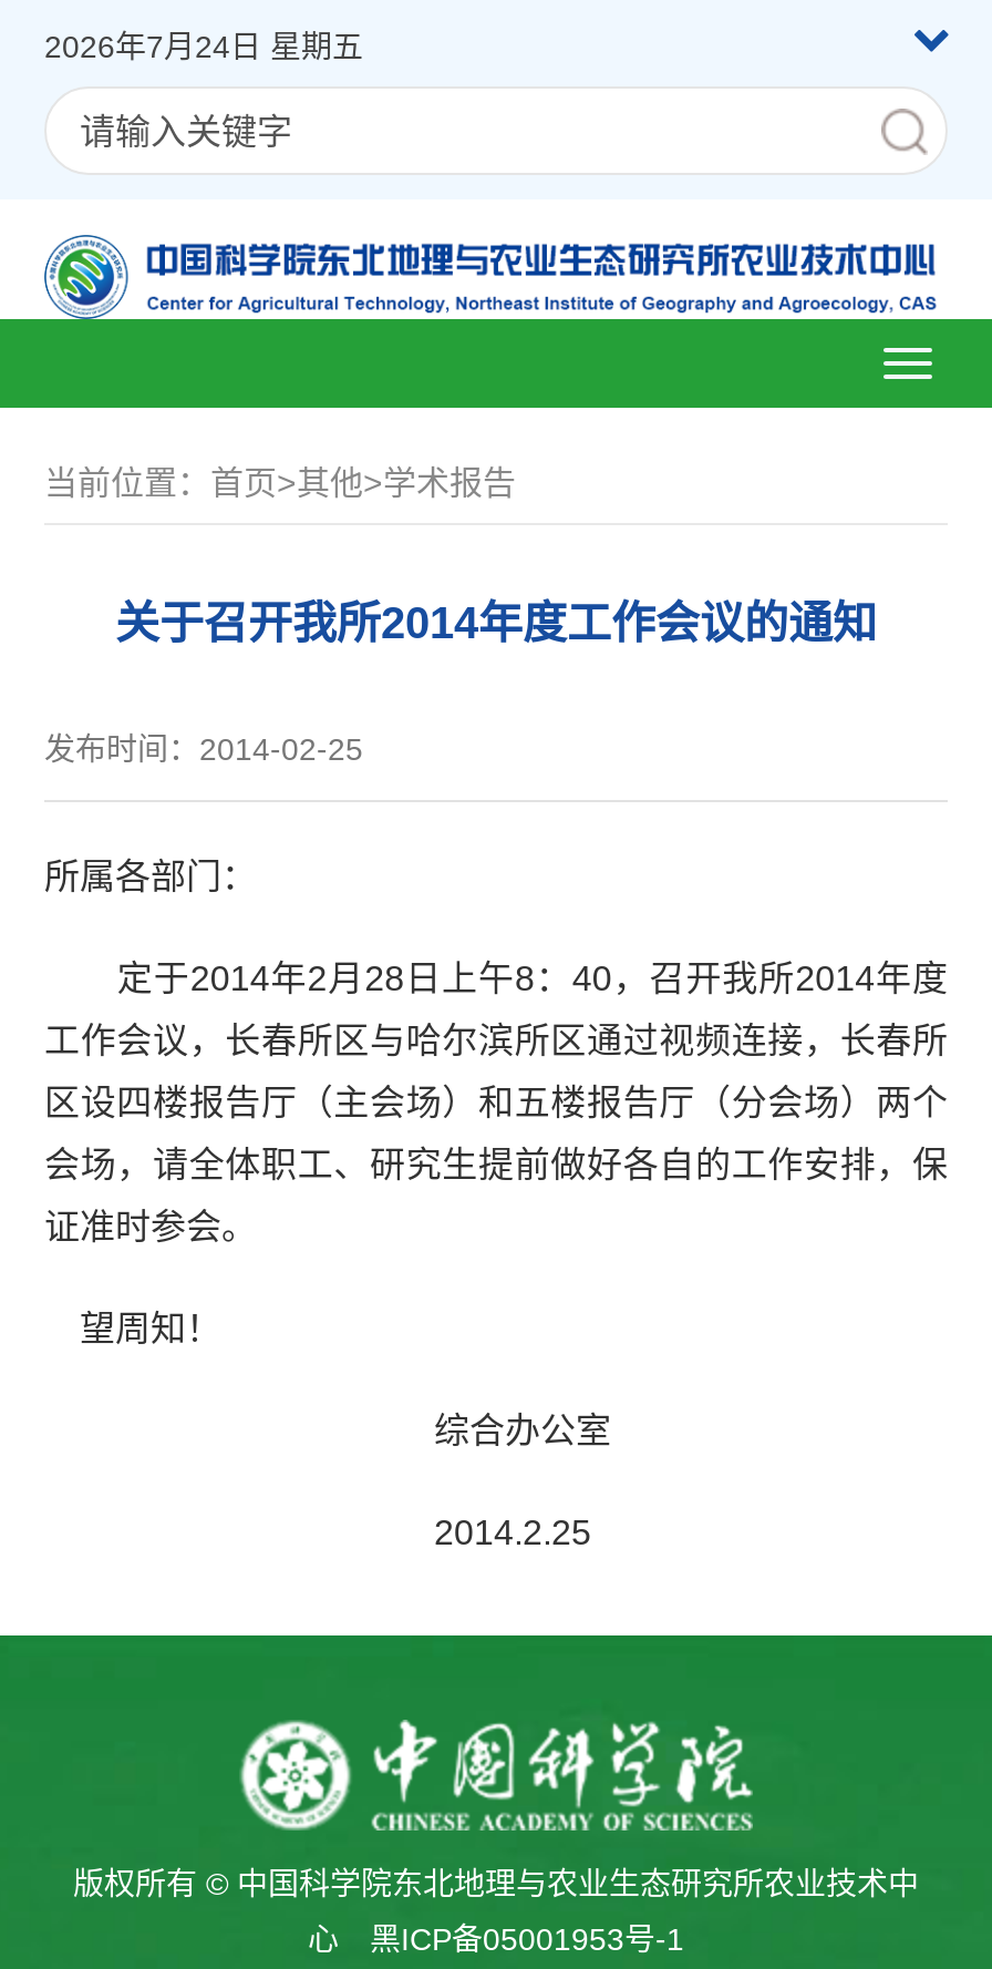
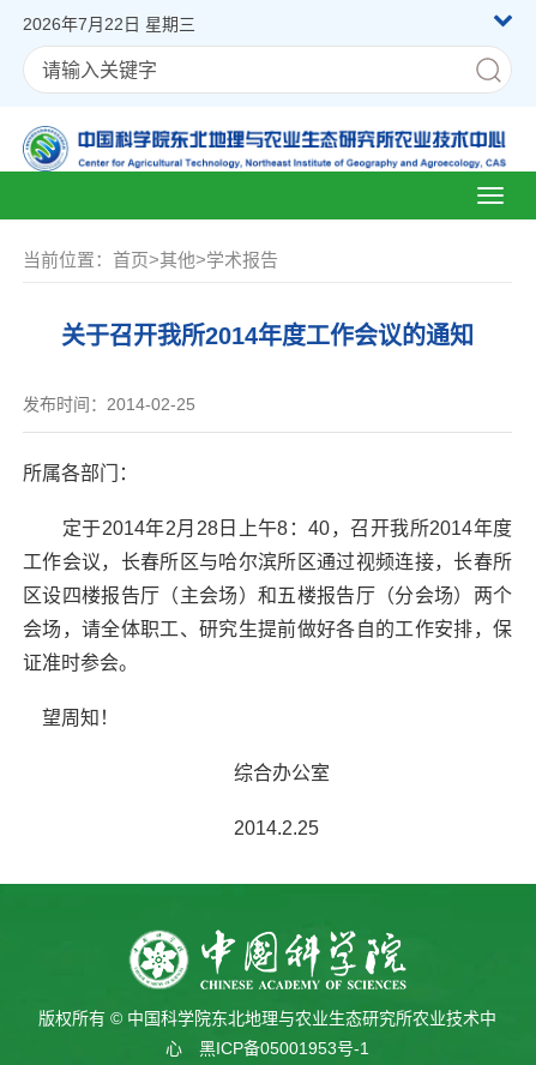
- 2026年7月24日 星期五
+ 2026年7月22日 星期三
